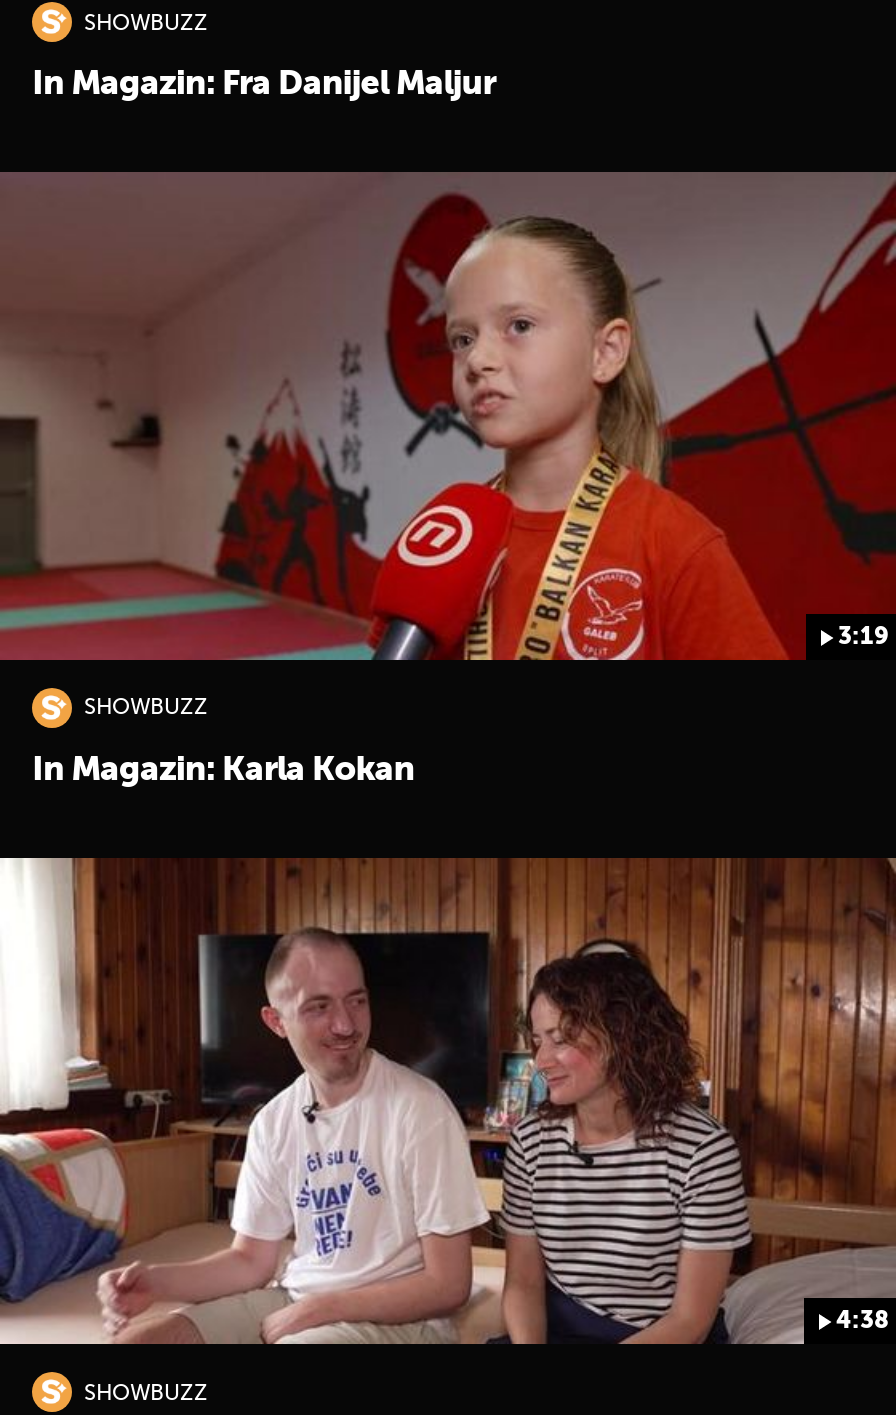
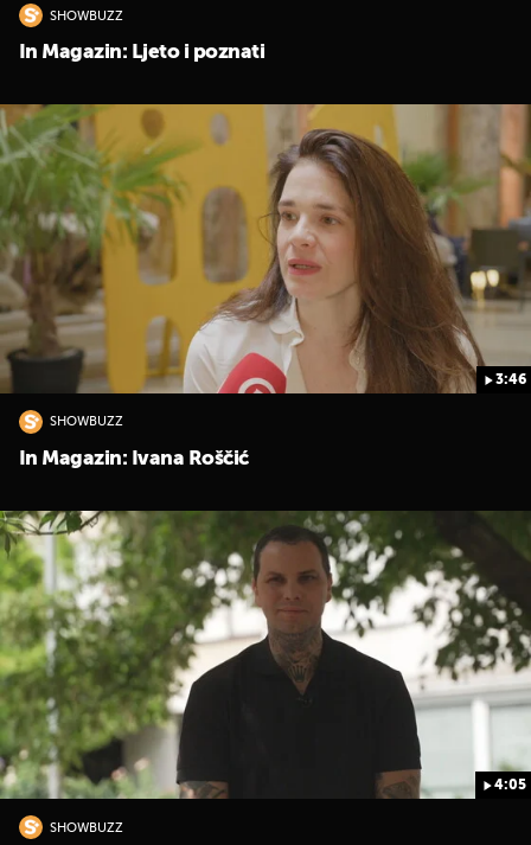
- In Magazin: Fra Danijel Maljur
+ In Magazin: Ljeto i poznati

- [image]
- 3:19
+ [image]
+ 3:46

- In Magazin: Karla Kokan
+ In Magazin: Ivana Roščić

- [image]
- 4:38
+ [image]
+ 4:05
